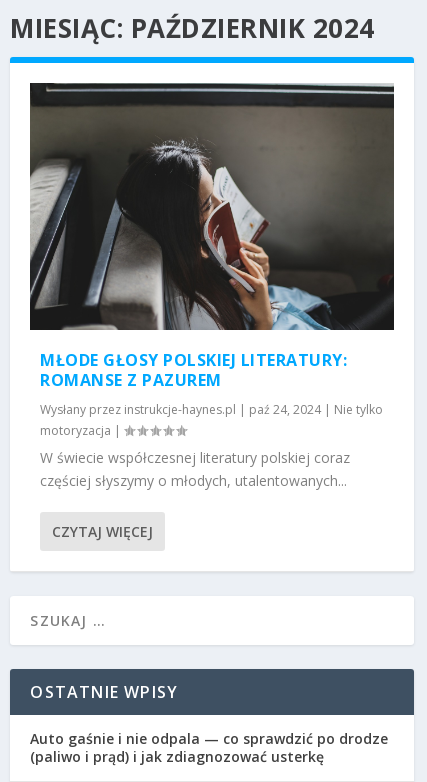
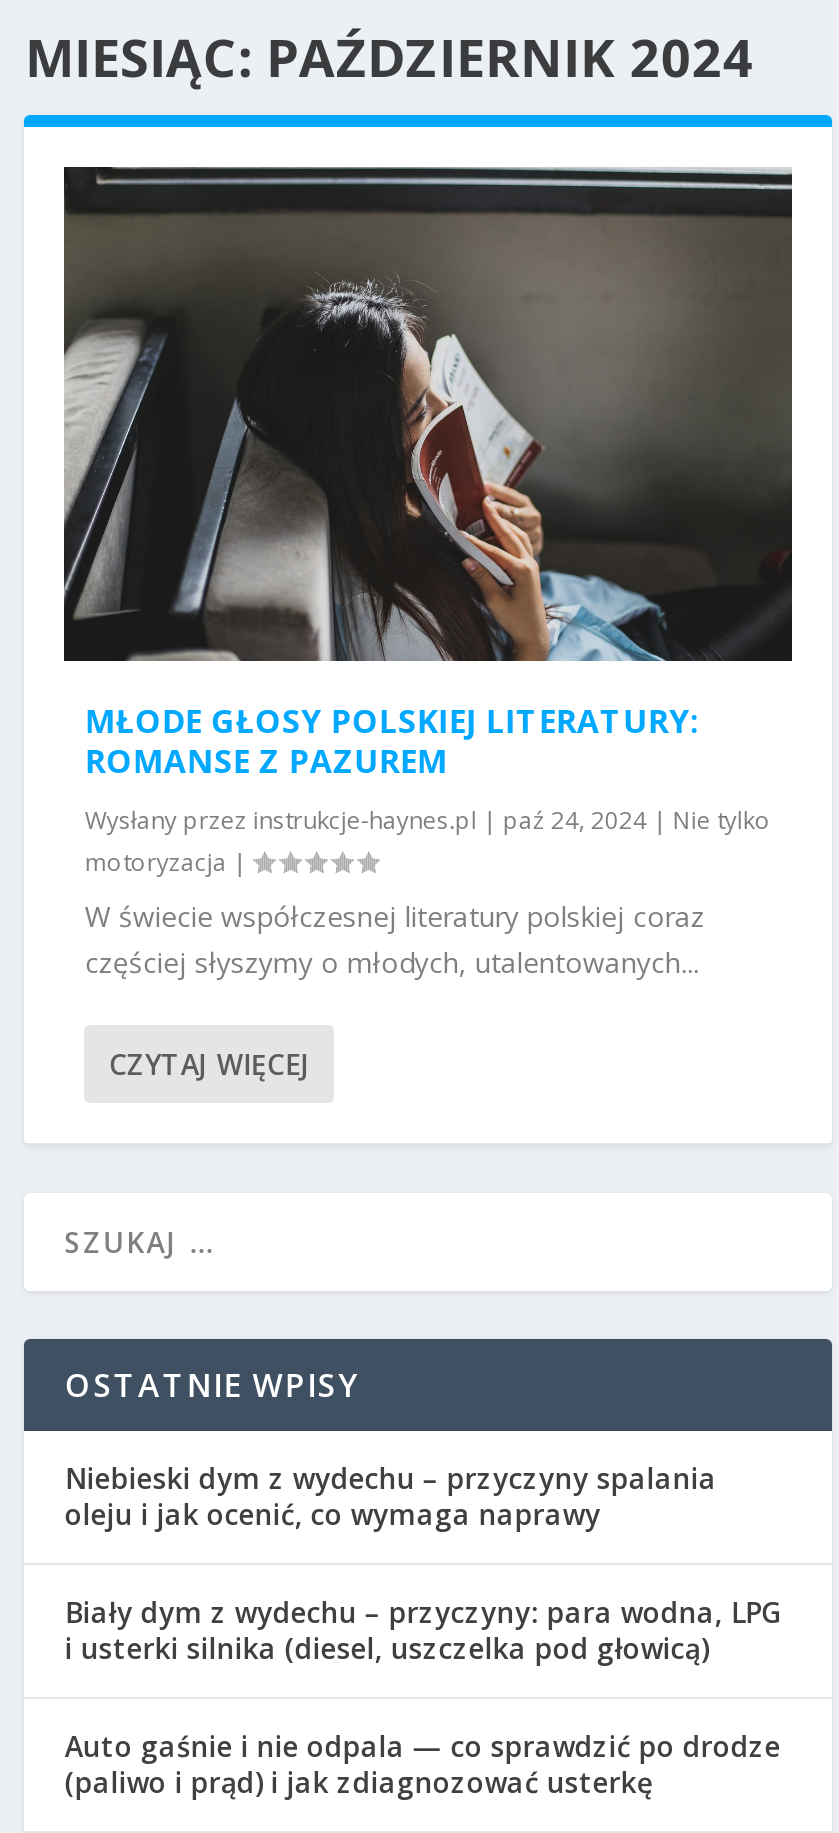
+ Niebieski dym z wydechu – przyczyny spalania
+ oleju i jak ocenić, co wymaga naprawy
+ Biały dym z wydechu – przyczyny: para wodna, LPG
+ i usterki silnika (diesel, uszczelka pod głowicą)
